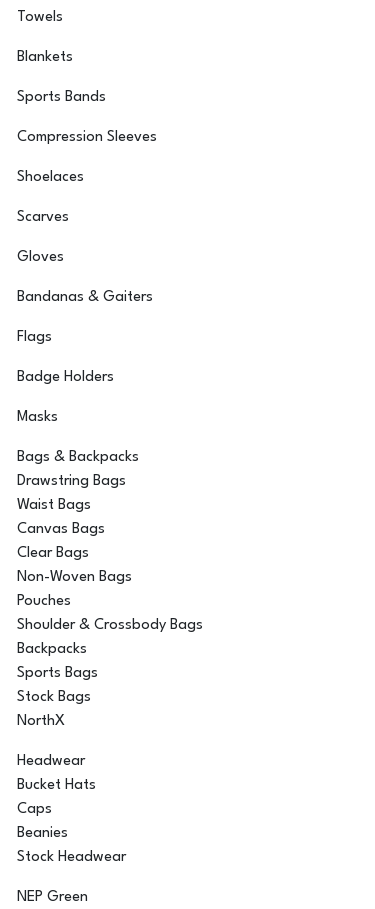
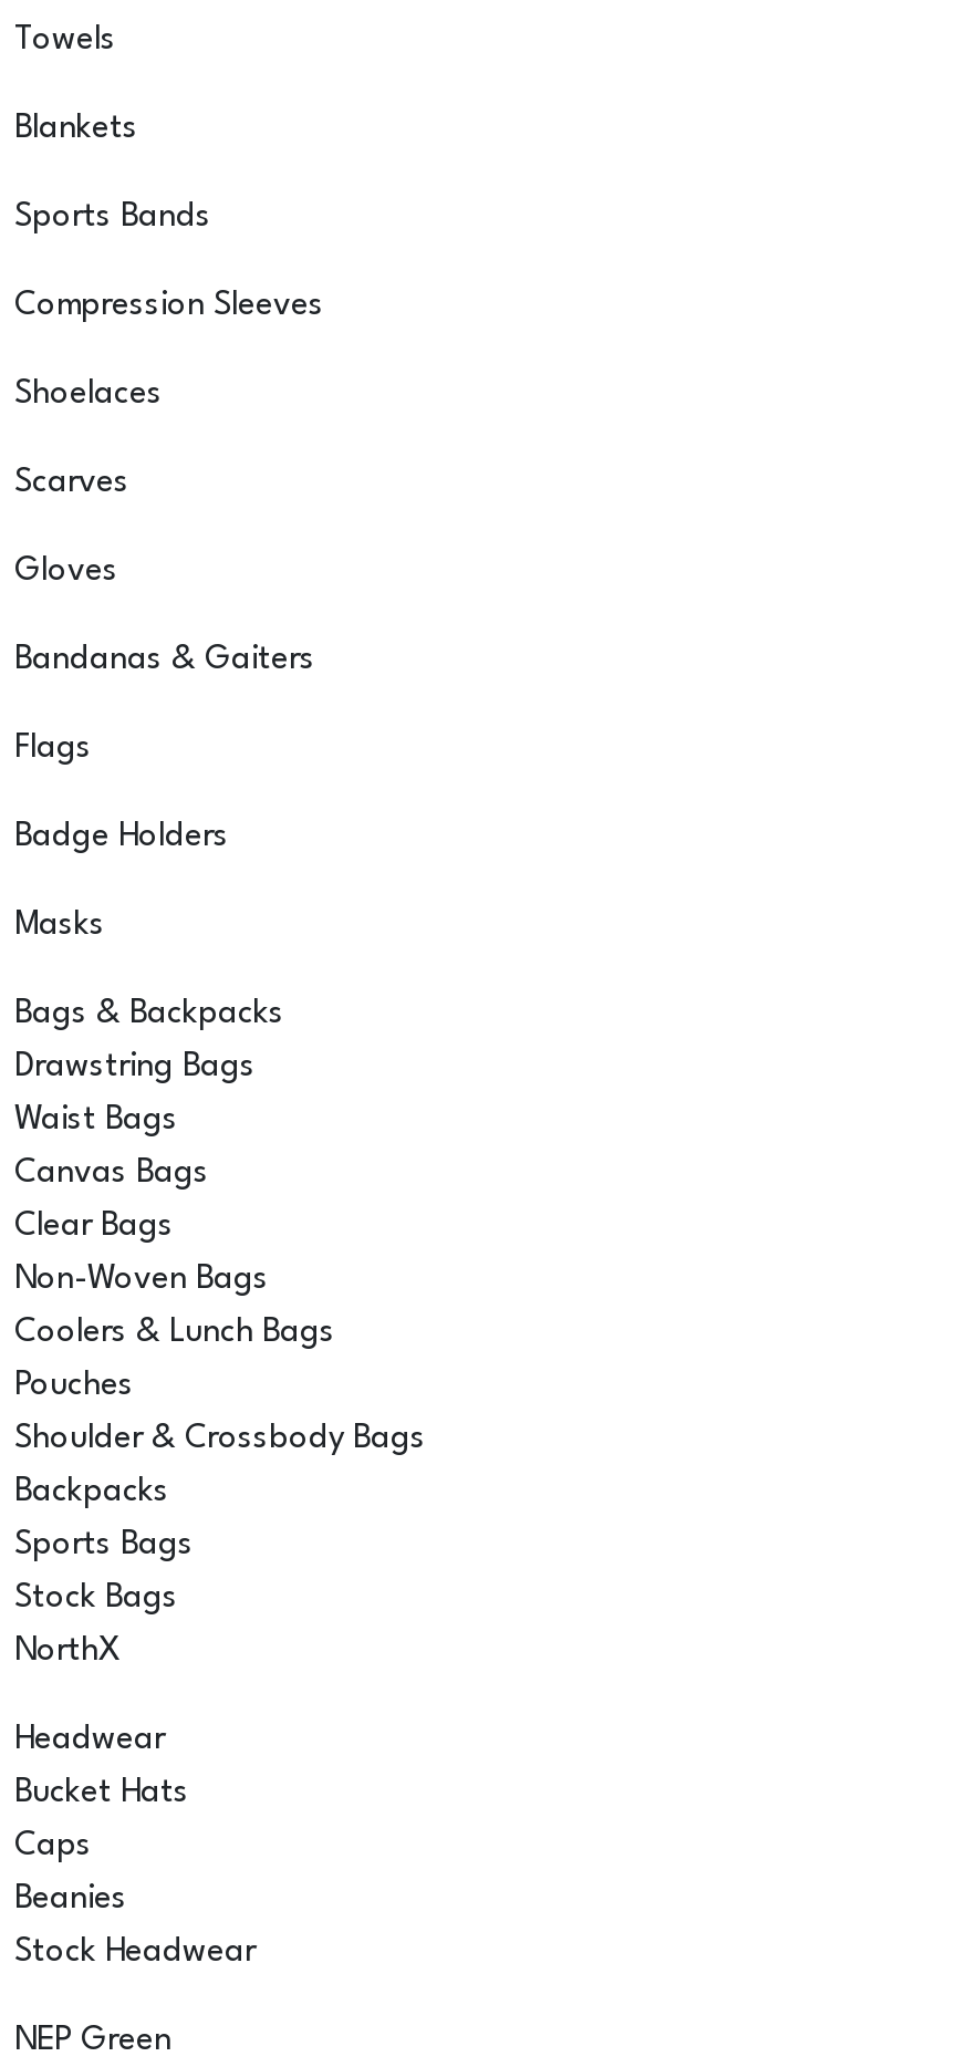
+ Coolers & Lunch Bags
